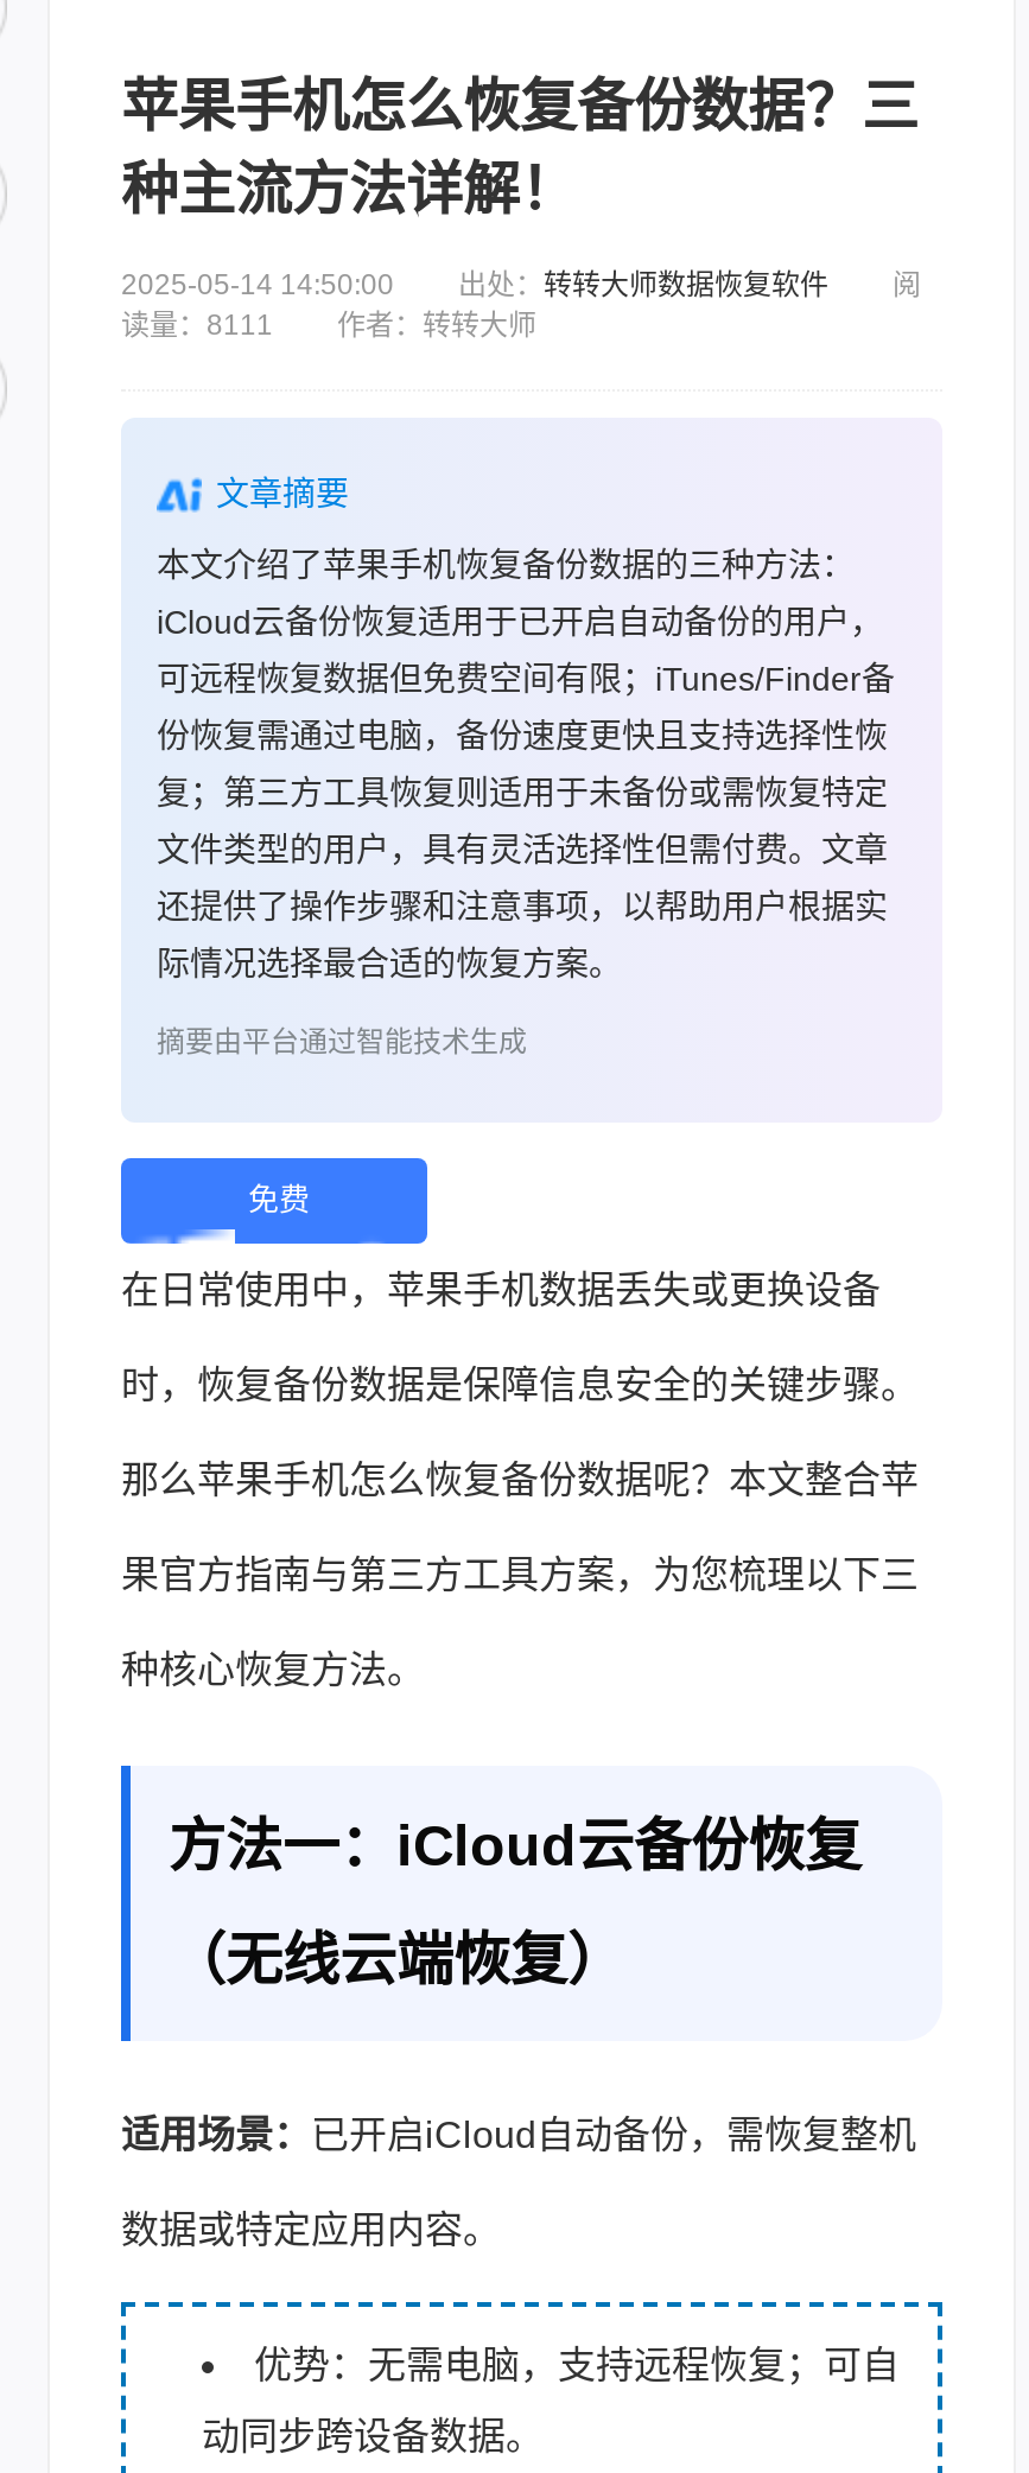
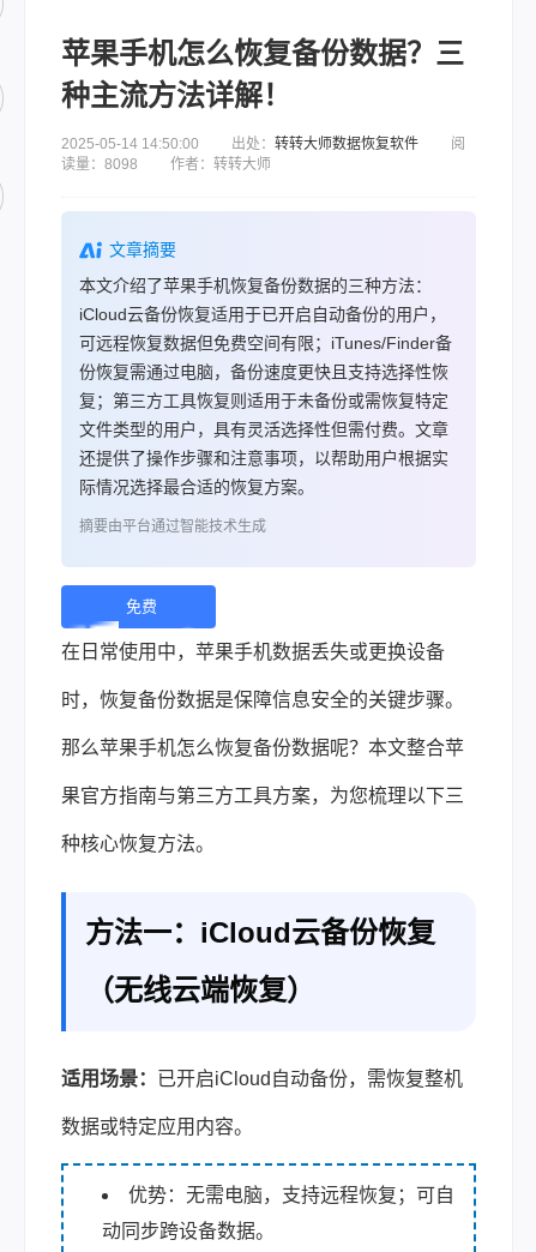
- 读量：8111 作者：转转大师
+ 读量：8098 作者：转转大师
